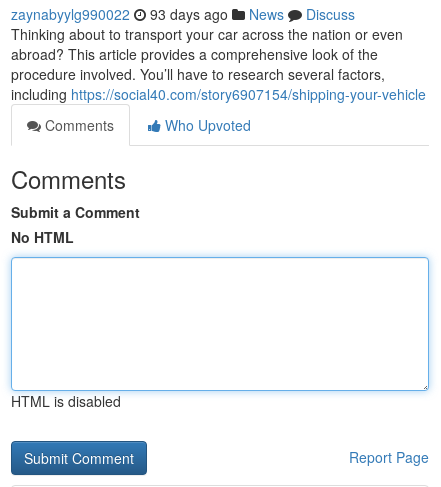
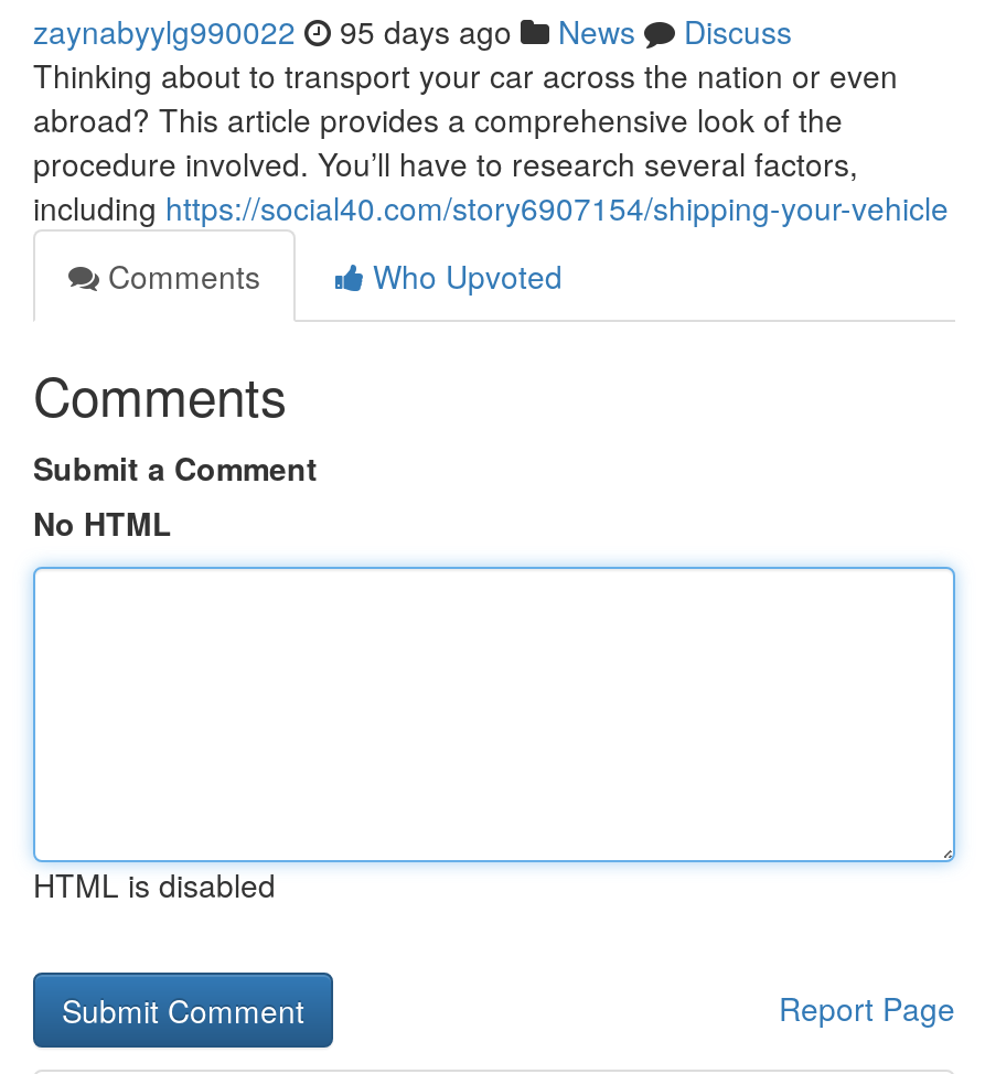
- zaynabyylg990022 93 days ago News Discuss
+ zaynabyylg990022 95 days ago News Discuss
